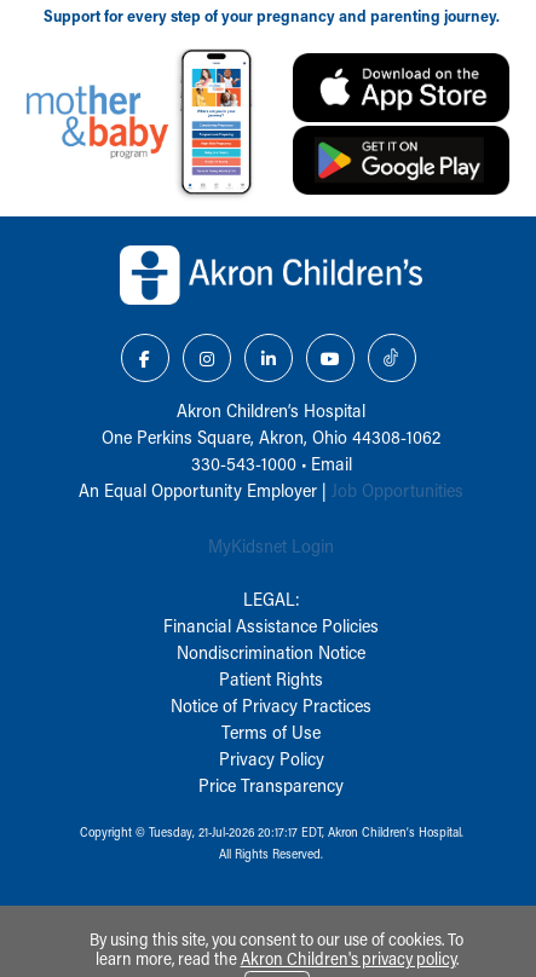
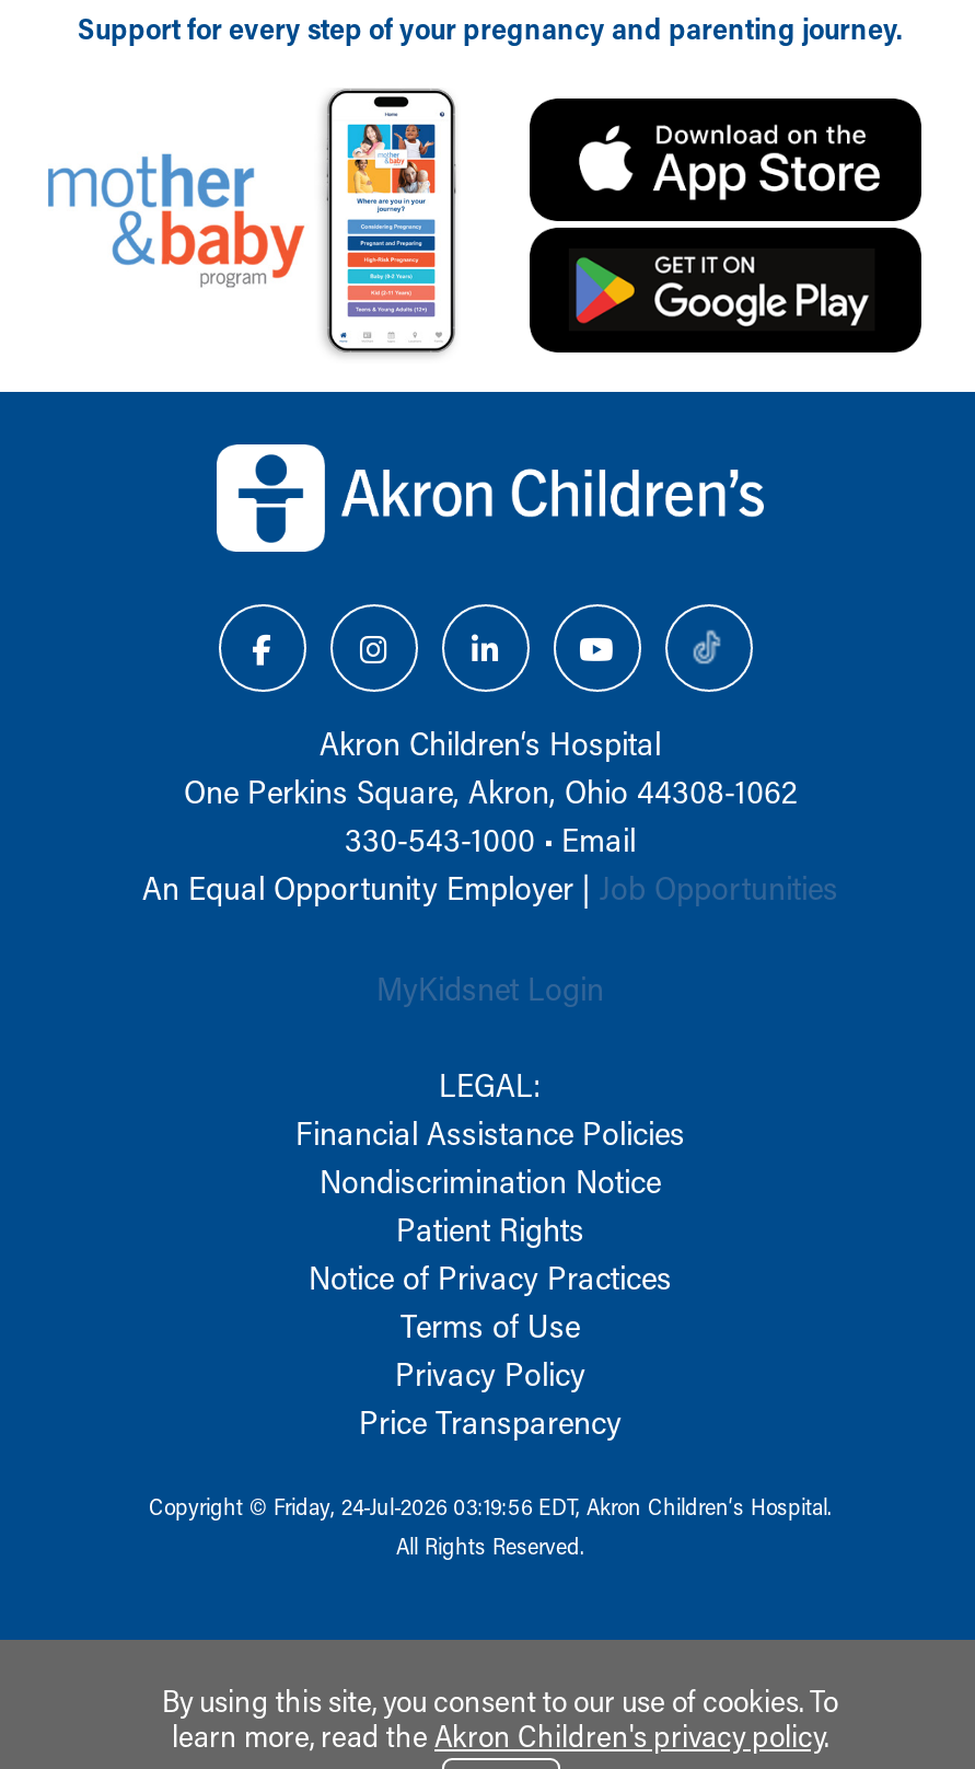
- Copyright © Tuesday, 21-Jul-2026 20:17:17 EDT, Akron Children‘s Hospital.
+ Copyright © Friday, 24-Jul-2026 03:19:56 EDT, Akron Children‘s Hospital.
